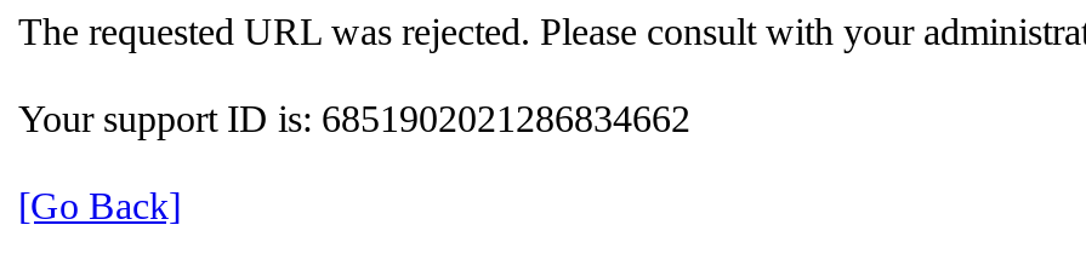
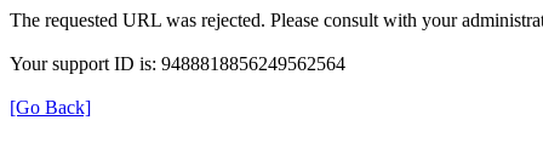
- Your support ID is: 6851902021286834662
+ Your support ID is: 9488818856249562564
